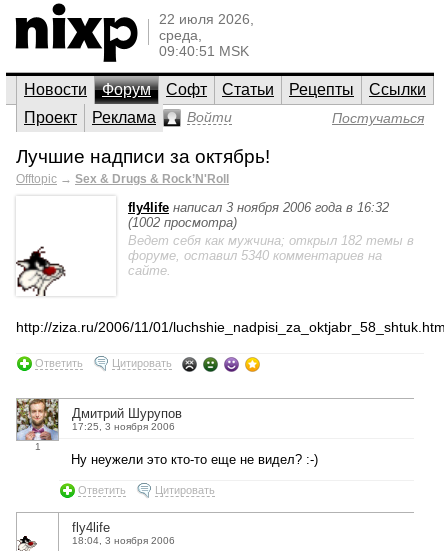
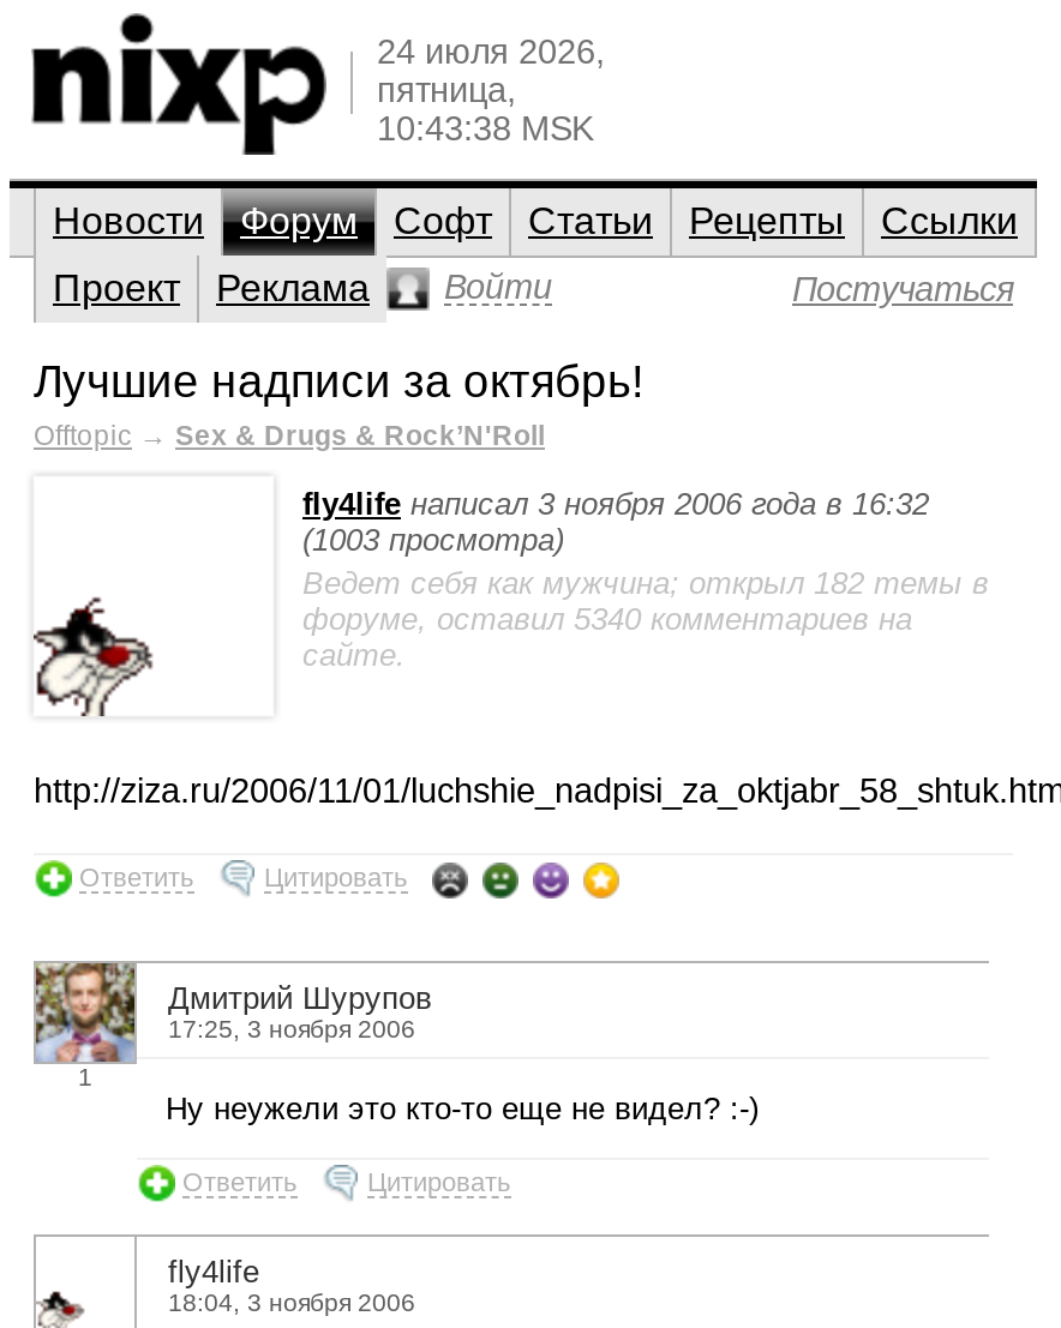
- 22 июля 2026,
- среда,
- 09:40:51 MSK
+ 24 июля 2026,
+ пятница,
+ 10:43:38 MSK

- (1002 просмотра)
+ (1003 просмотра)
